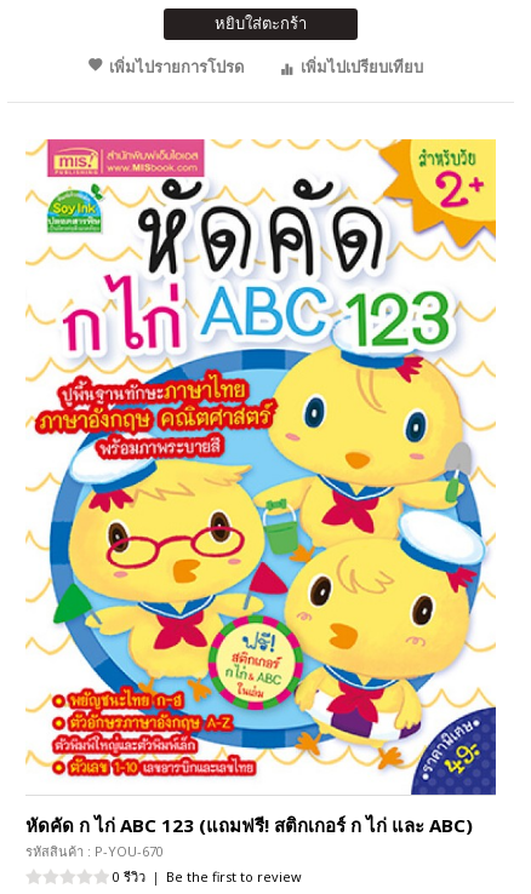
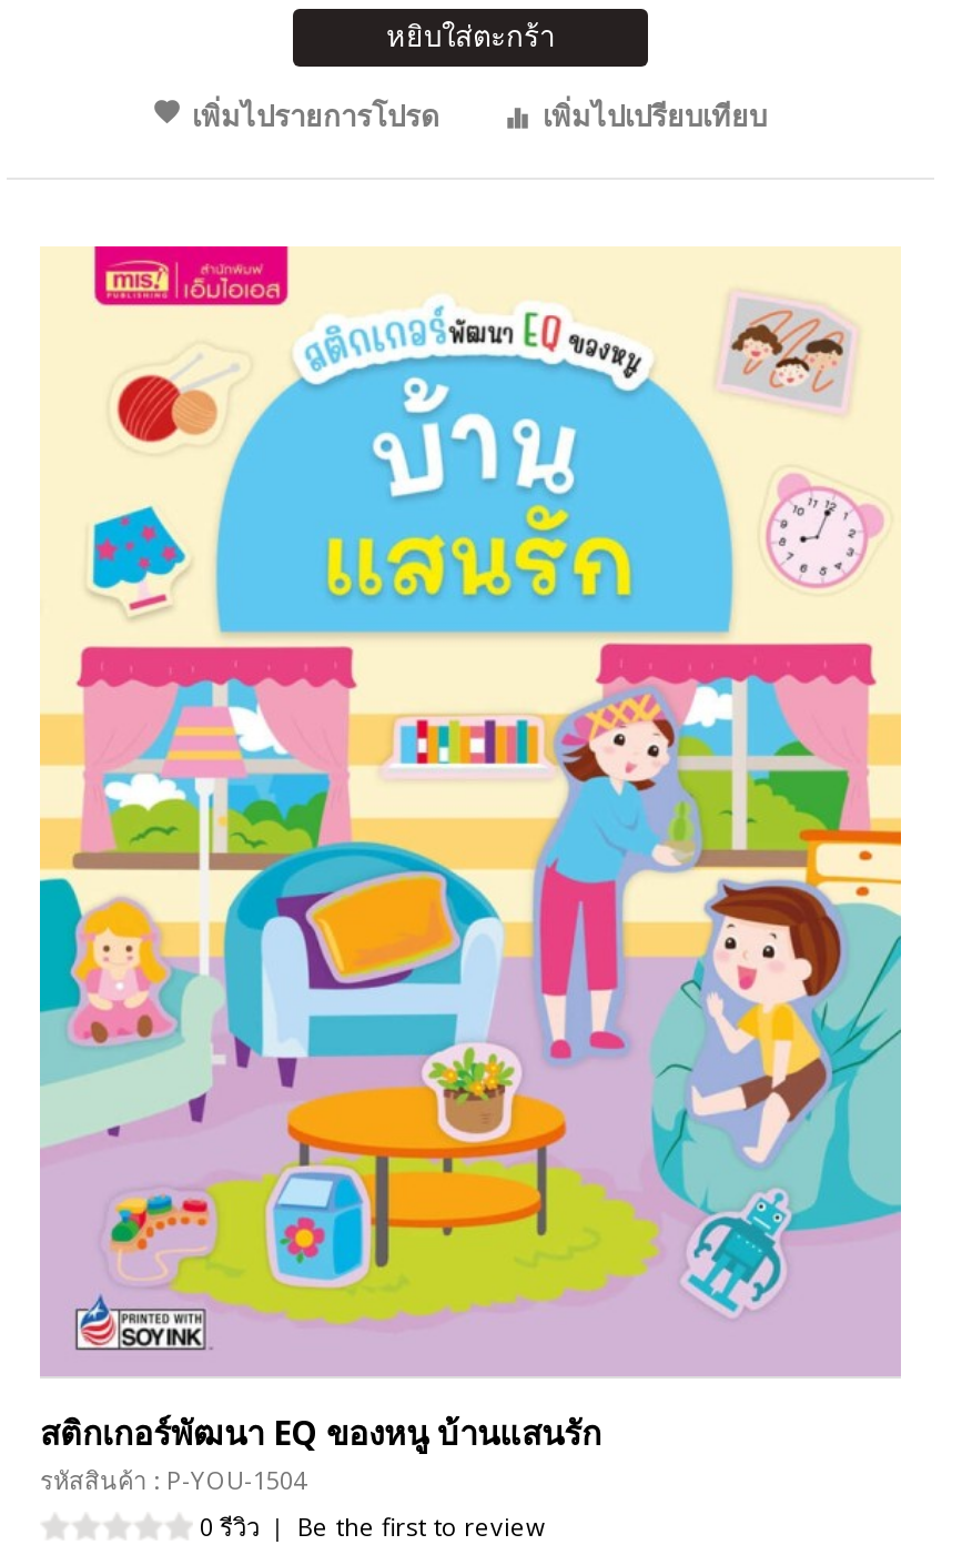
- [image]
- หัดคัด ก ไก่ ABC 123 (แถมฟรี! สติกเกอร์ ก ไก่ และ ABC)
- รหัสสินค้า : P-YOU-670
+ [image]
+ สติกเกอร์พัฒนา EQ ของหนู บ้านแสนรัก
+ รหัสสินค้า : P-YOU-1504
